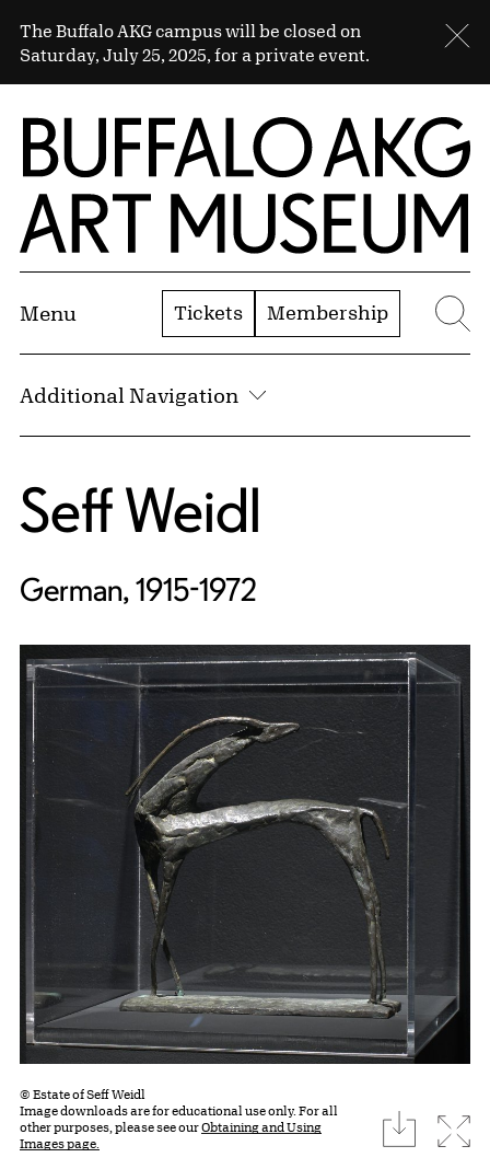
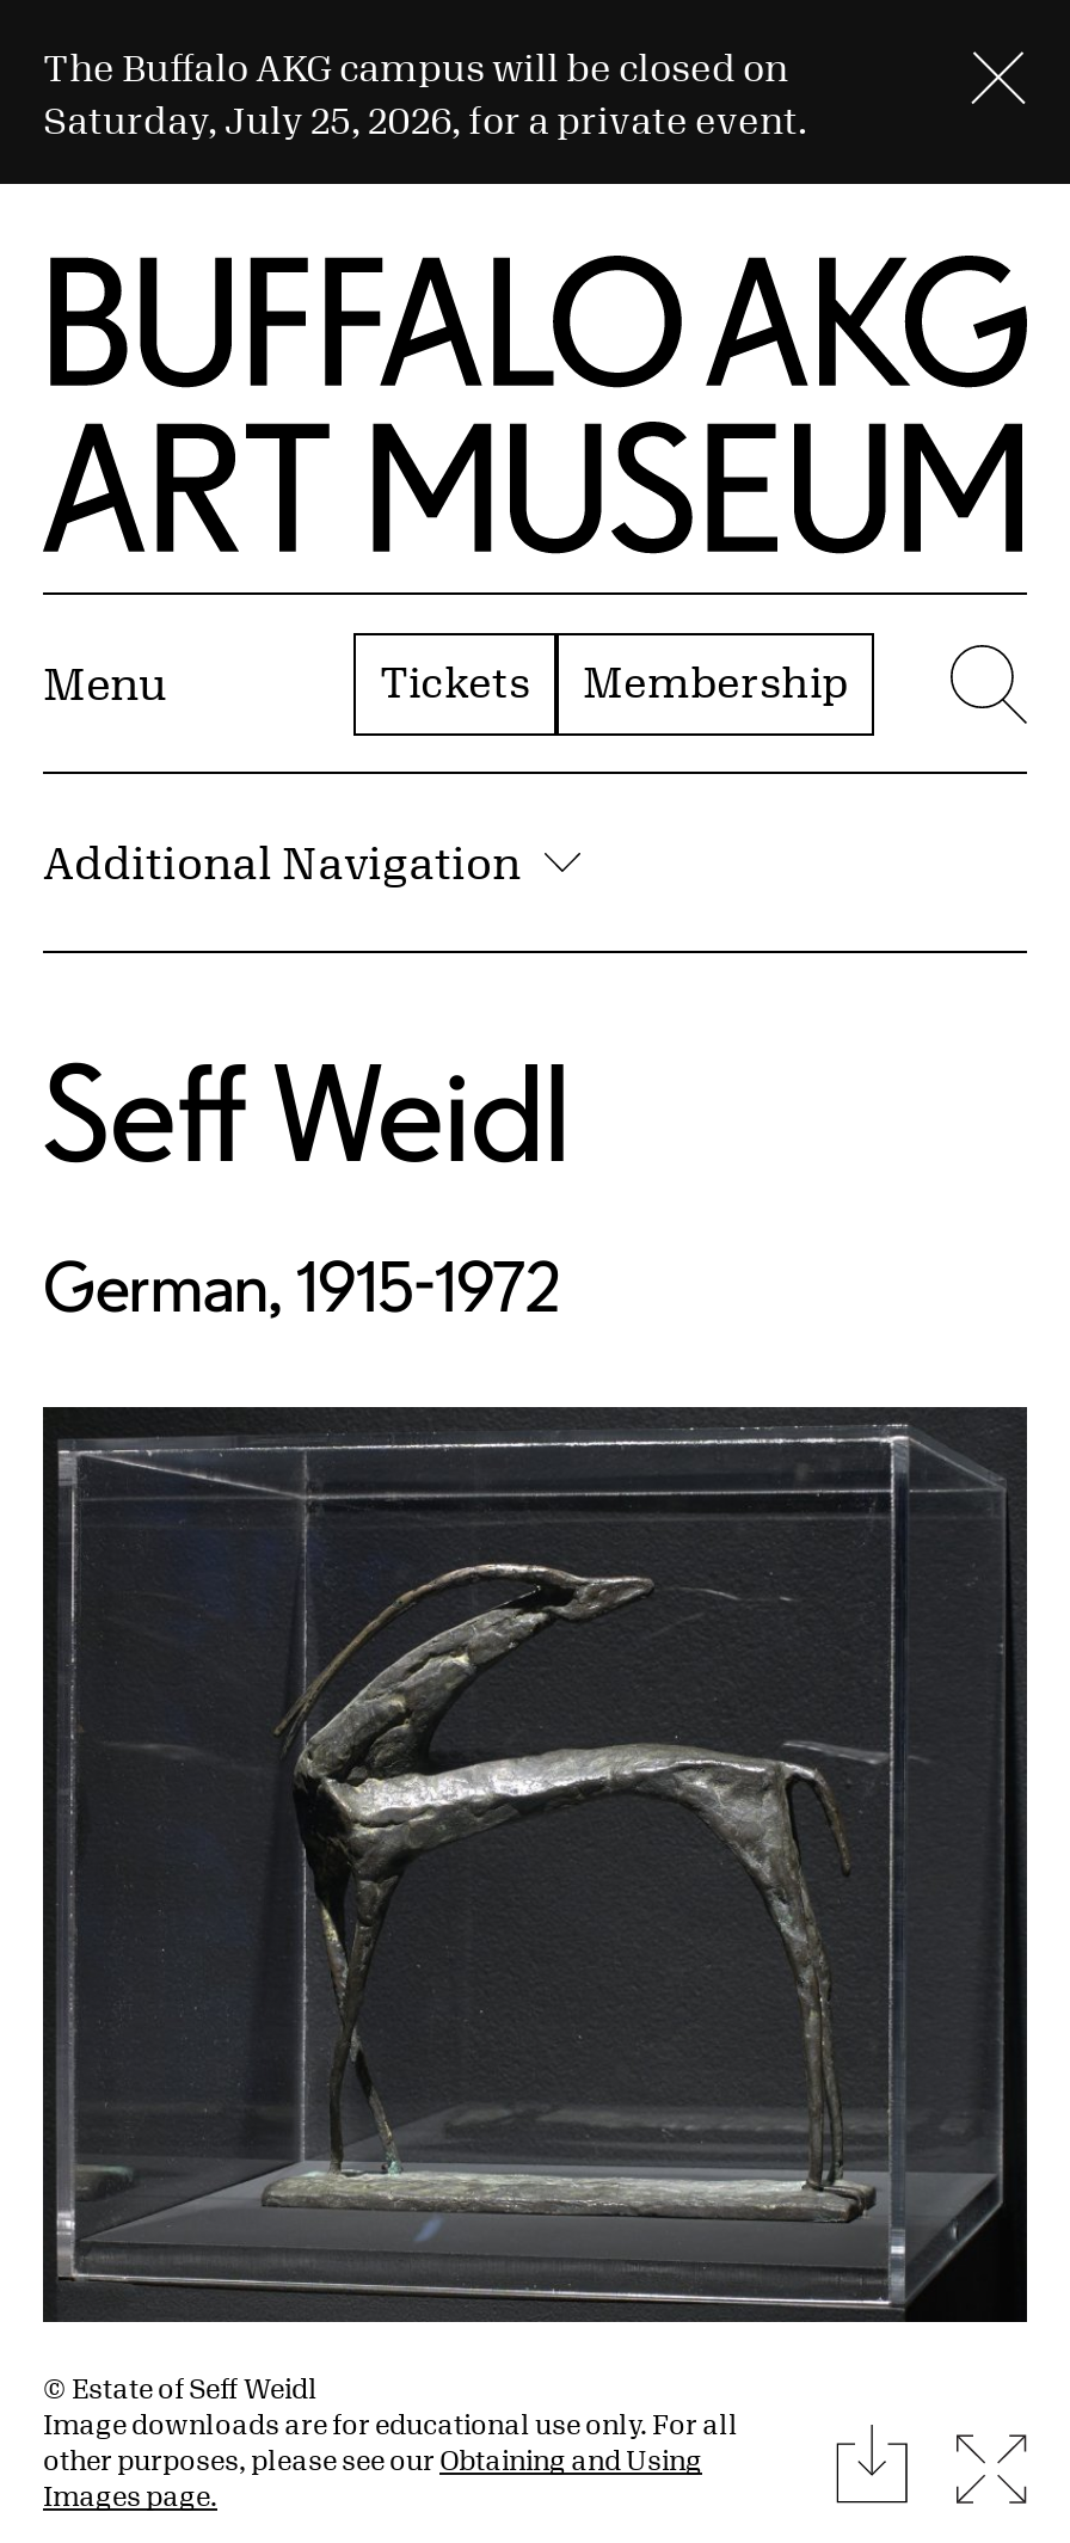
- Saturday, July 25, 2025, for a private event.
+ Saturday, July 25, 2026, for a private event.
